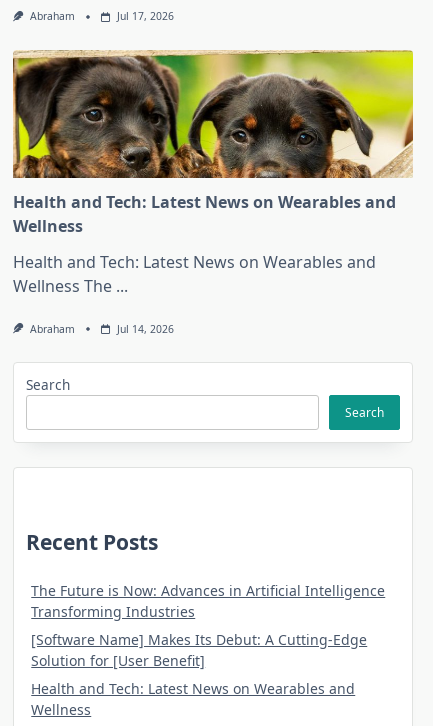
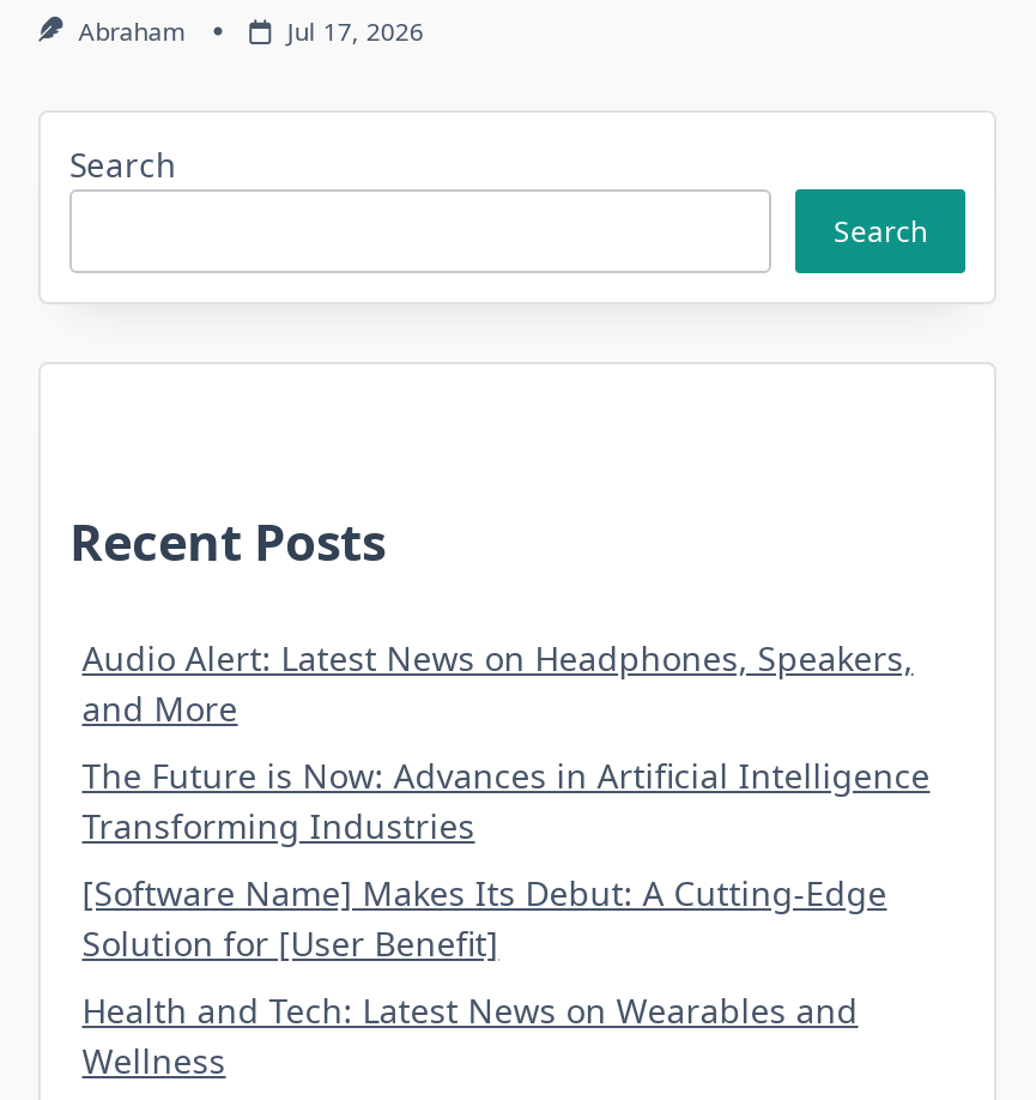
- [image]
- Health and Tech: Latest News on Wearables and
- Wellness
- Health and Tech: Latest News on Wearables and
- Wellness The ...
- Abraham
- Jul 14, 2026

moved up: Search | Search | Recent Posts

+ Audio Alert: Latest News on Headphones, Speakers,
+ and More
